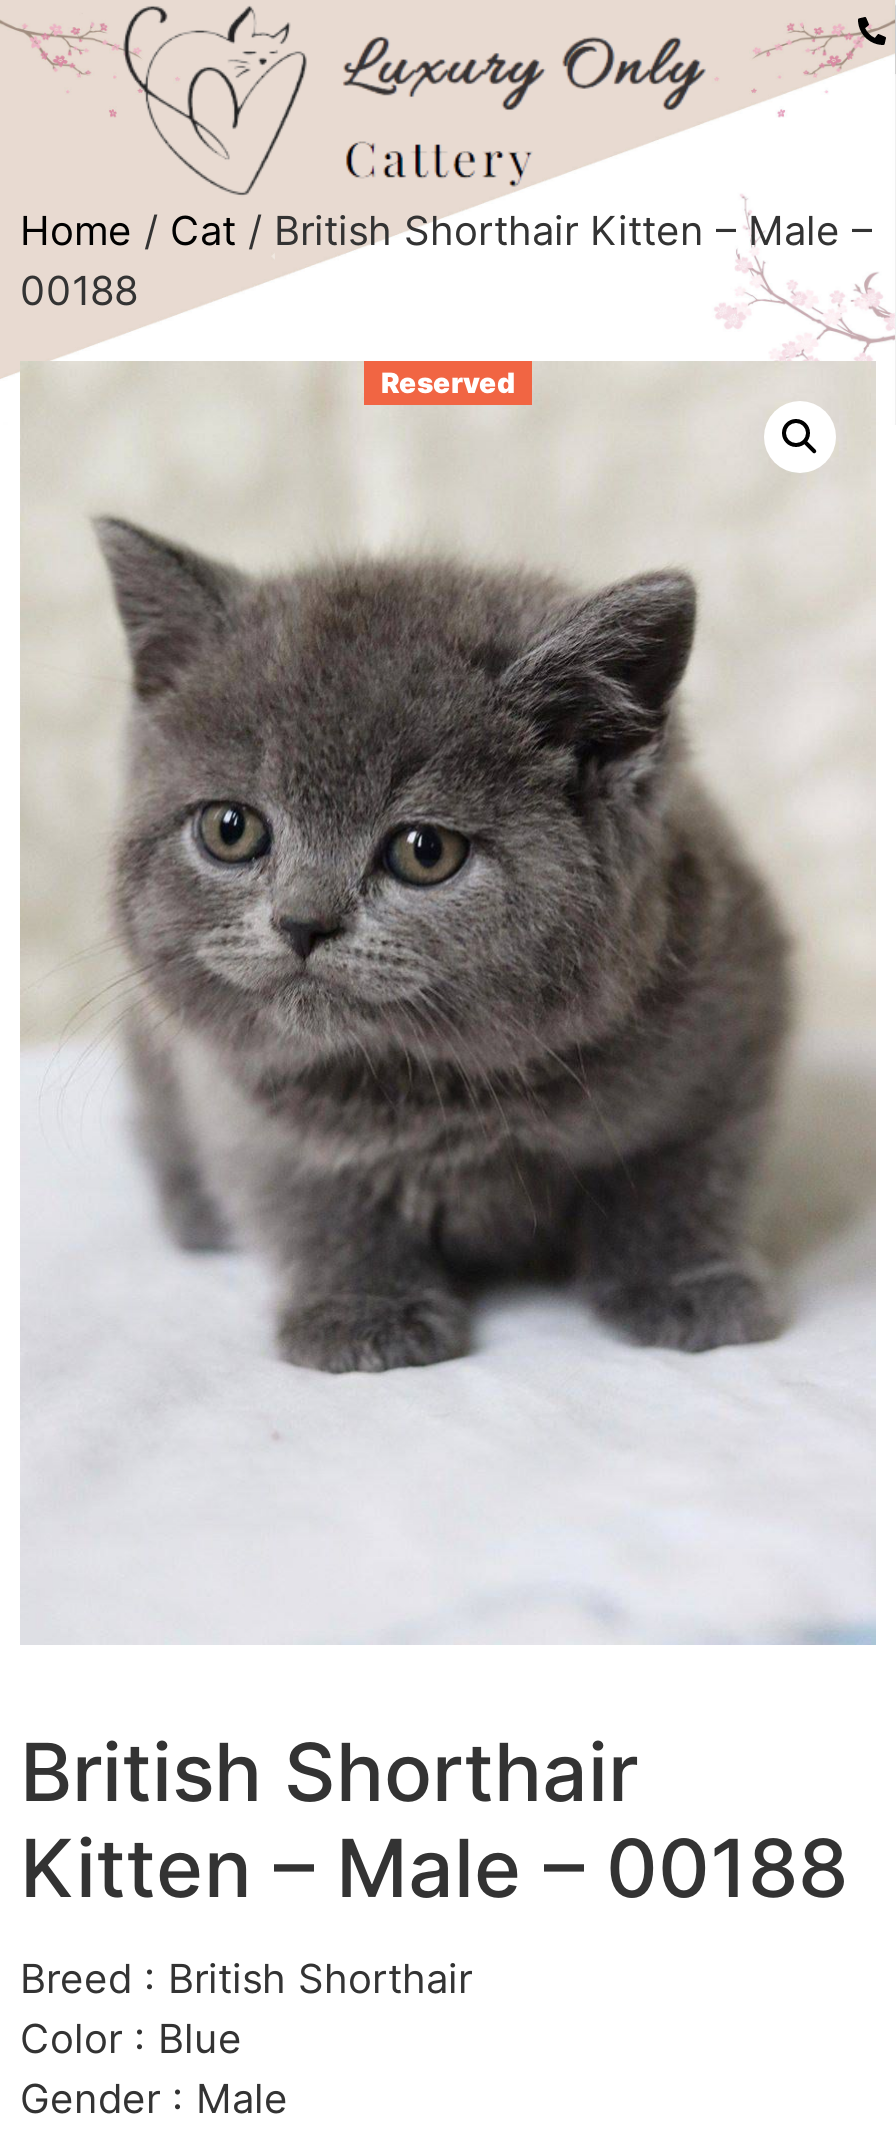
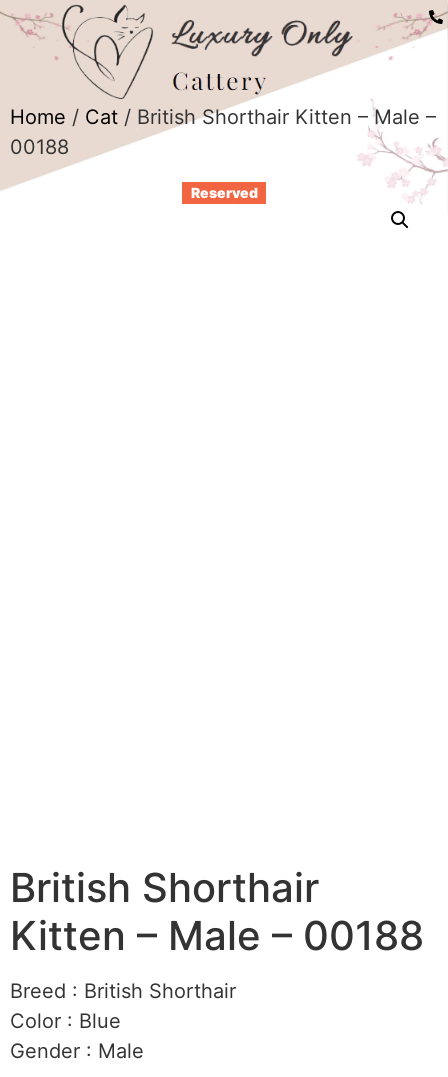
- [image]
